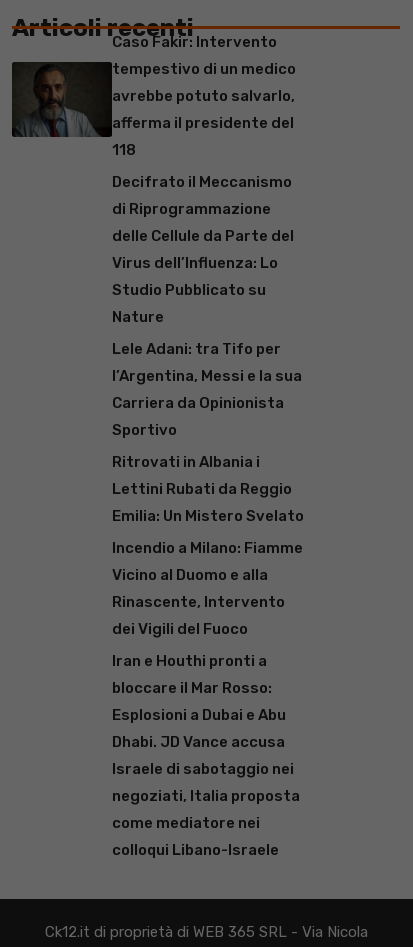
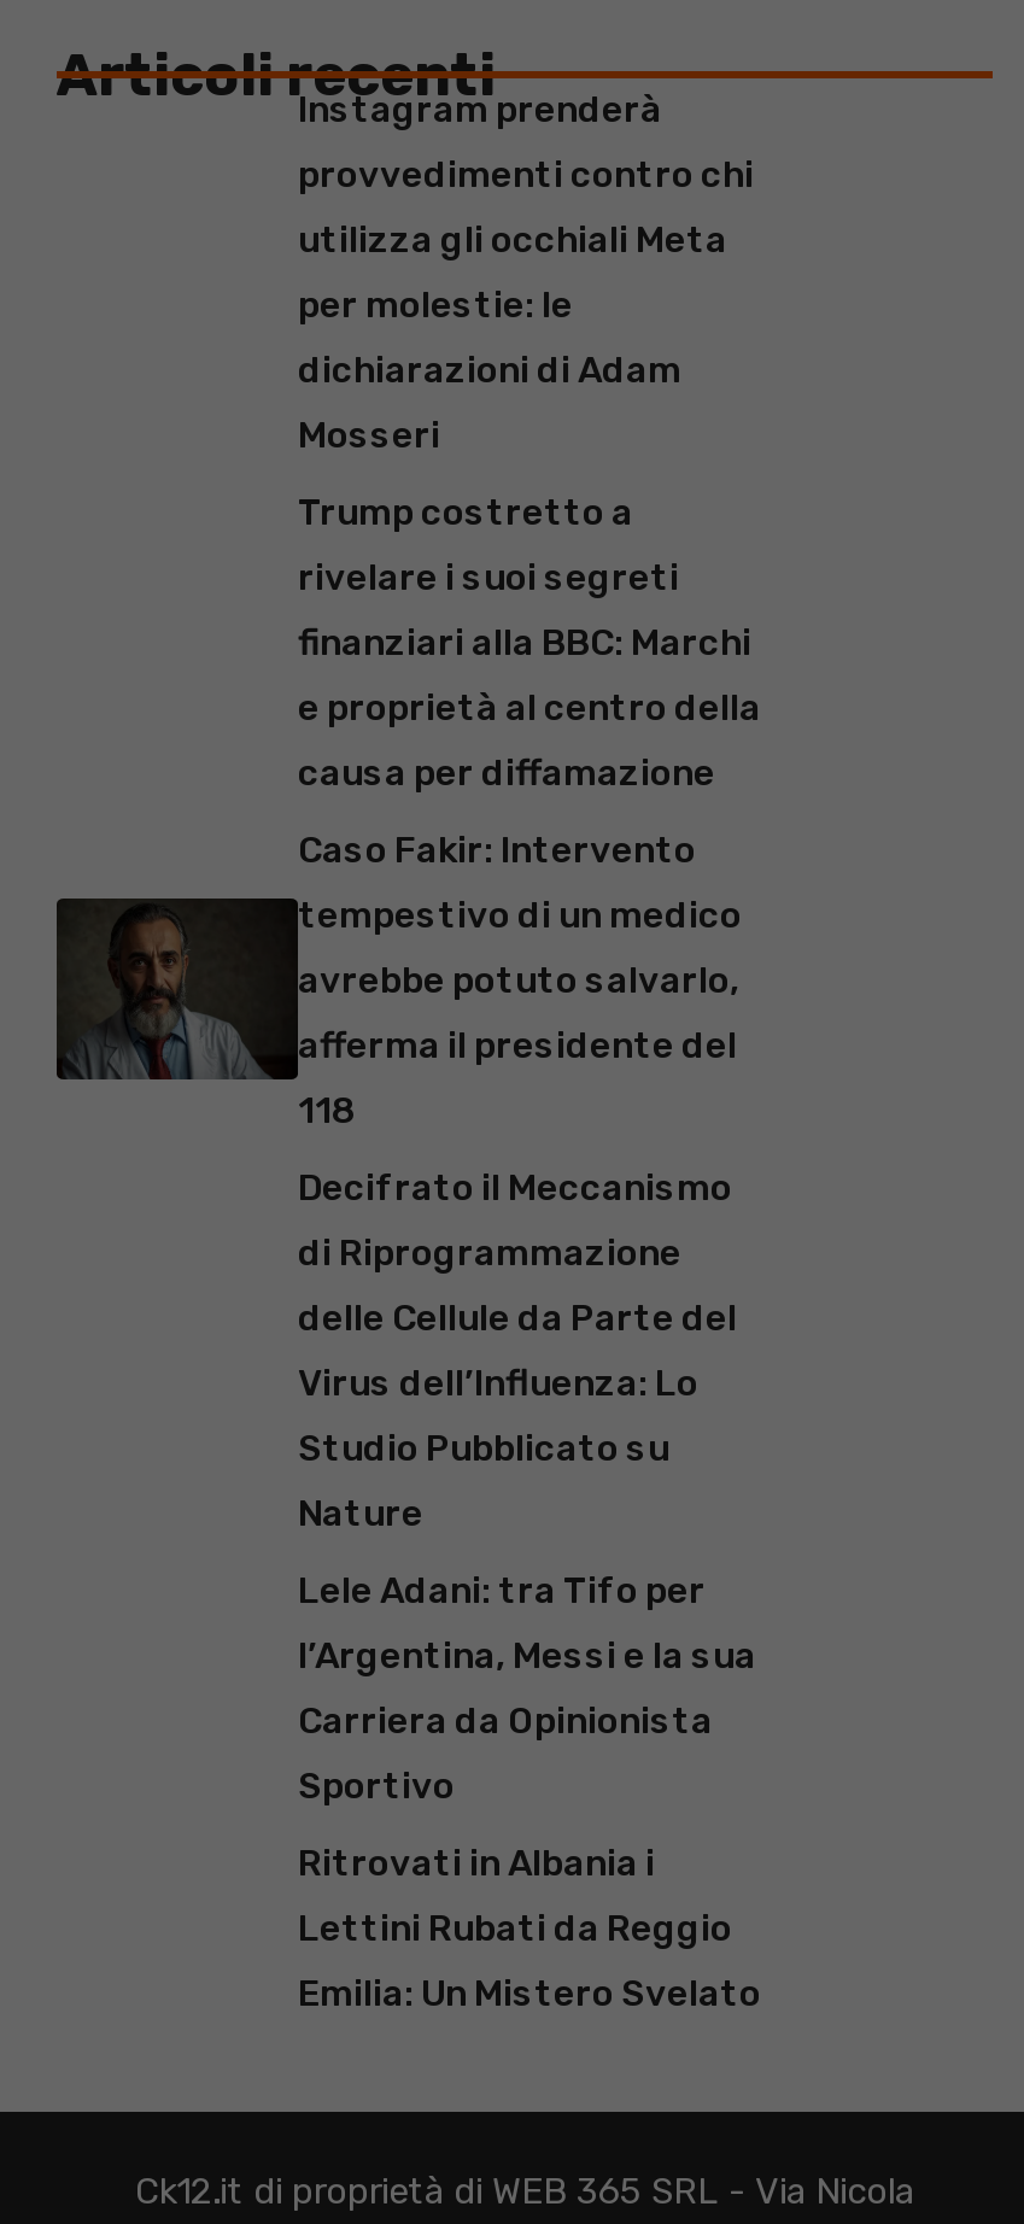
moved down: [image] | Caso Fakir: Intervento | tempestivo di un medico | ... | Lettini Rubati da Reggio | Emilia: Un Mistero Svelato

+ Instagram prenderà
+ provvedimenti contro chi
+ utilizza gli occhiali Meta
+ per molestie: le
+ dichiarazioni di Adam
+ Mosseri
+ Trump costretto a
+ rivelare i suoi segreti
+ finanziari alla BBC: Marchi
+ e proprietà al centro della
+ causa per diffamazione

- Incendio a Milano: Fiamme
- Vicino al Duomo e alla
- Rinascente, Intervento
- dei Vigili del Fuoco
- Iran e Houthi pronti a
- bloccare il Mar Rosso:
- Esplosioni a Dubai e Abu
- Dhabi. JD Vance accusa
- Israele di sabotaggio nei
- negoziati, Italia proposta
- come mediatore nei
- colloqui Libano-Israele
